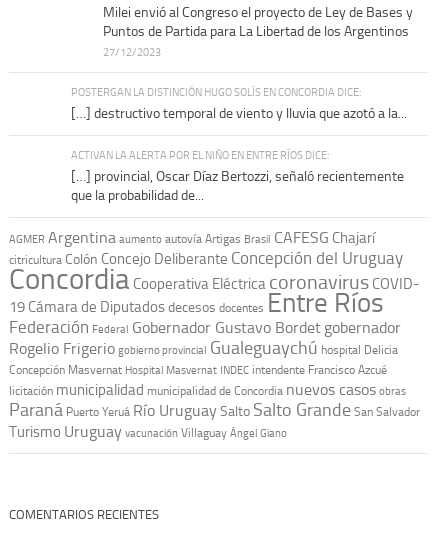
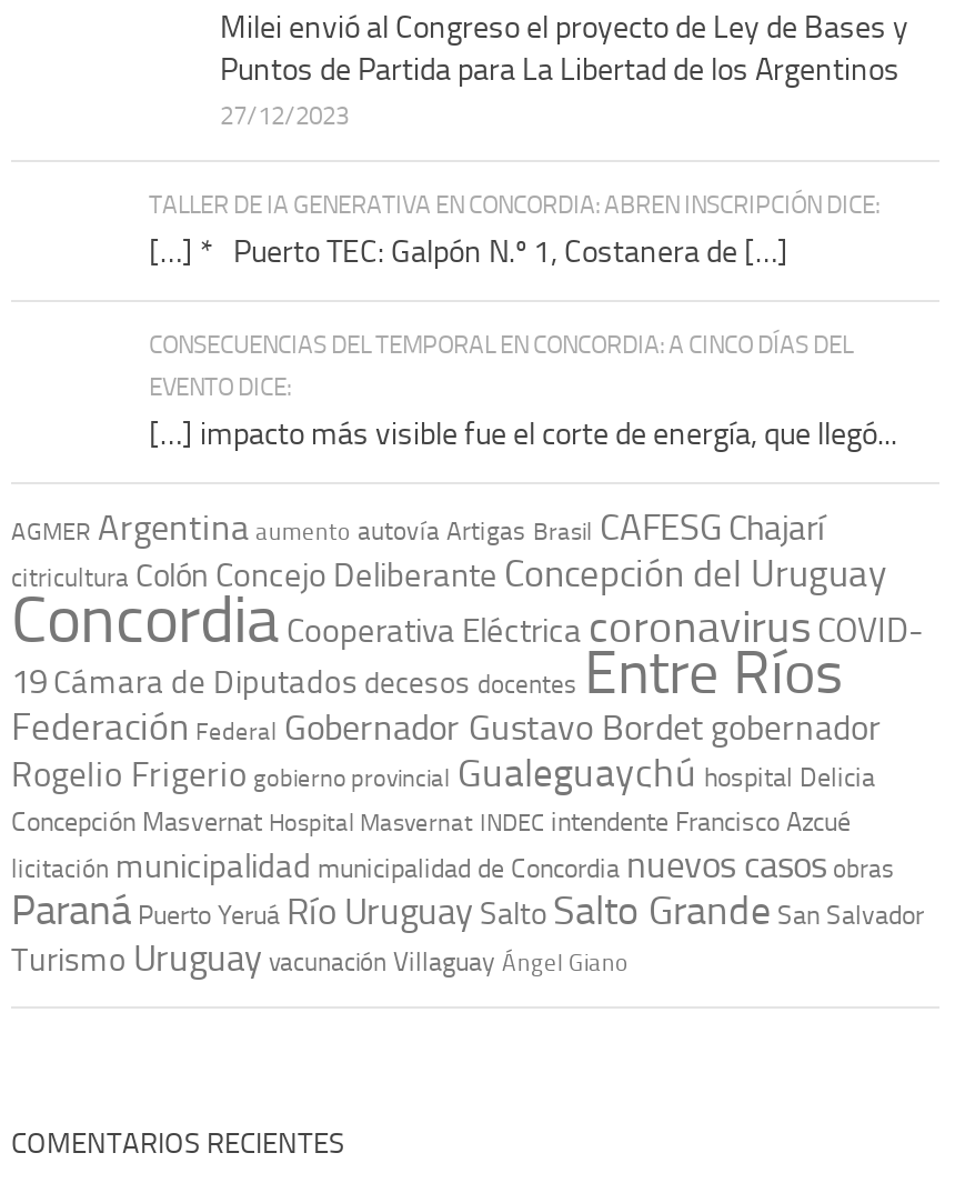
- POSTERGAN LA DISTINCIÓN HUGO SOLÍS EN CONCORDIA DICE:
- […] destructivo temporal de viento y lluvia que azotó a la...
+ TALLER DE IA GENERATIVA EN CONCORDIA: ABREN INSCRIPCIÓN DICE:
+ […] * Puerto TEC: Galpón N.º 1, Costanera de […]

- ACTIVAN LA ALERTA POR EL NIÑO EN ENTRE RÍOS DICE:
- […] provincial, Oscar Díaz Bertozzi, señaló recientemente
- que la probabilidad de...
+ CONSECUENCIAS DEL TEMPORAL EN CONCORDIA: A CINCO DÍAS DEL
+ EVENTO DICE:
+ […] impacto más visible fue el corte de energía, que llegó...
